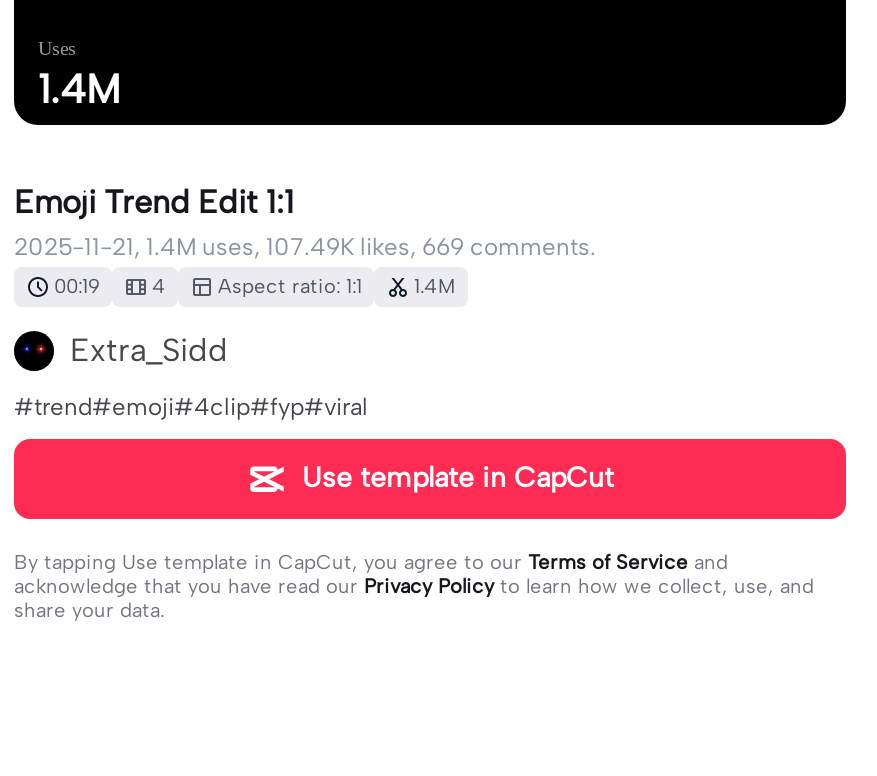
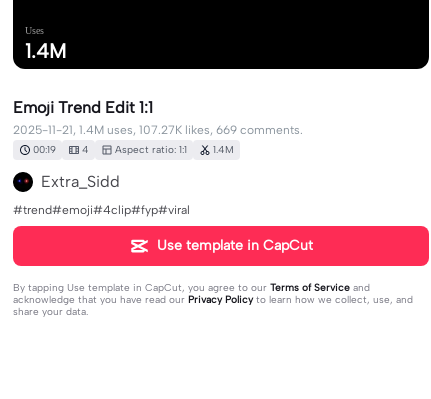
- 2025-11-21, 1.4M uses, 107.49K likes, 669 comments.
+ 2025-11-21, 1.4M uses, 107.27K likes, 669 comments.
